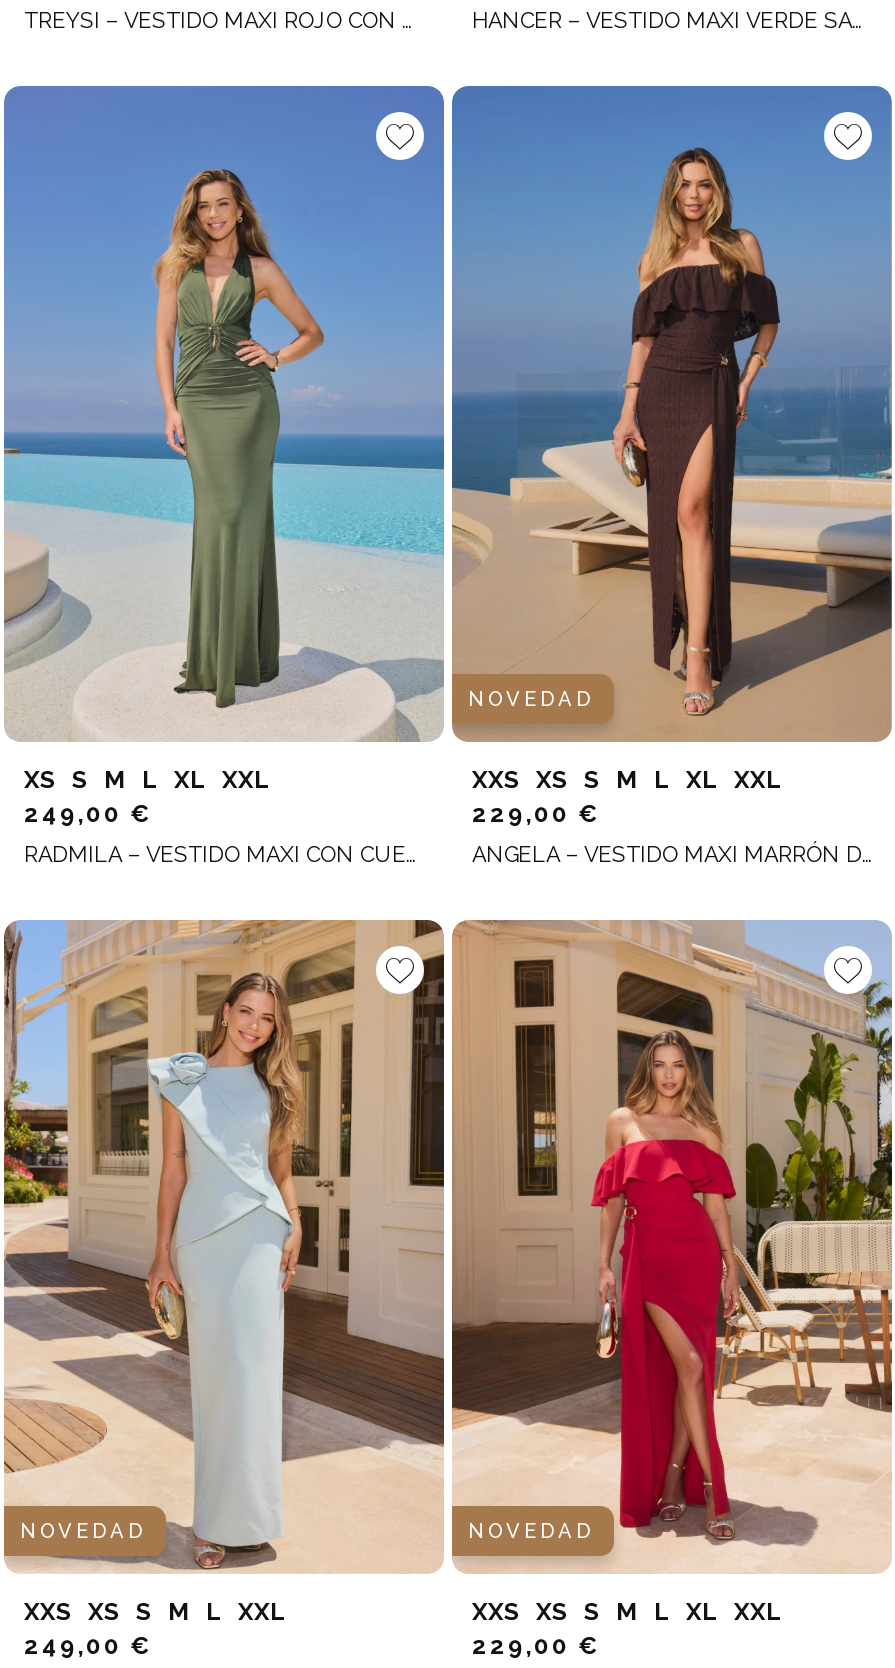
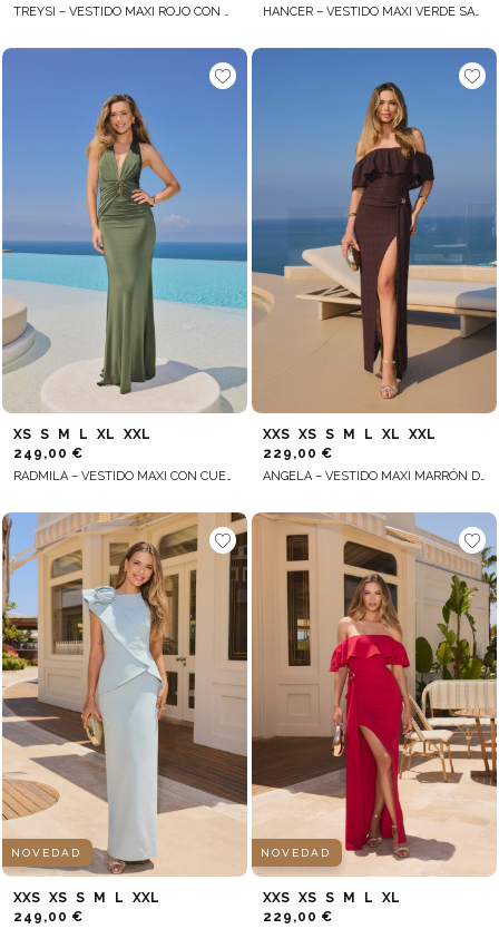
- NOVEDAD

- XXS XS S M L XL XXL
+ XXS XS S M L XL
